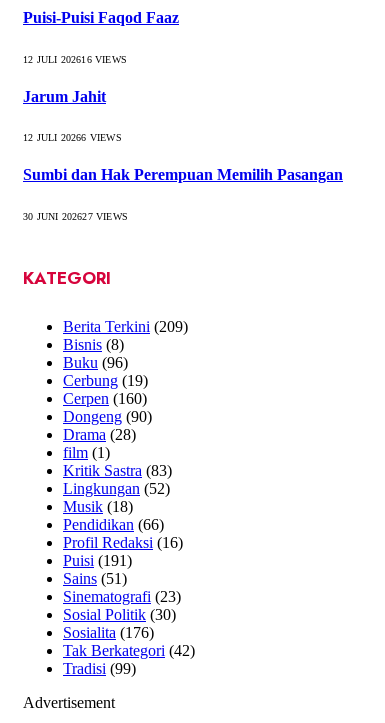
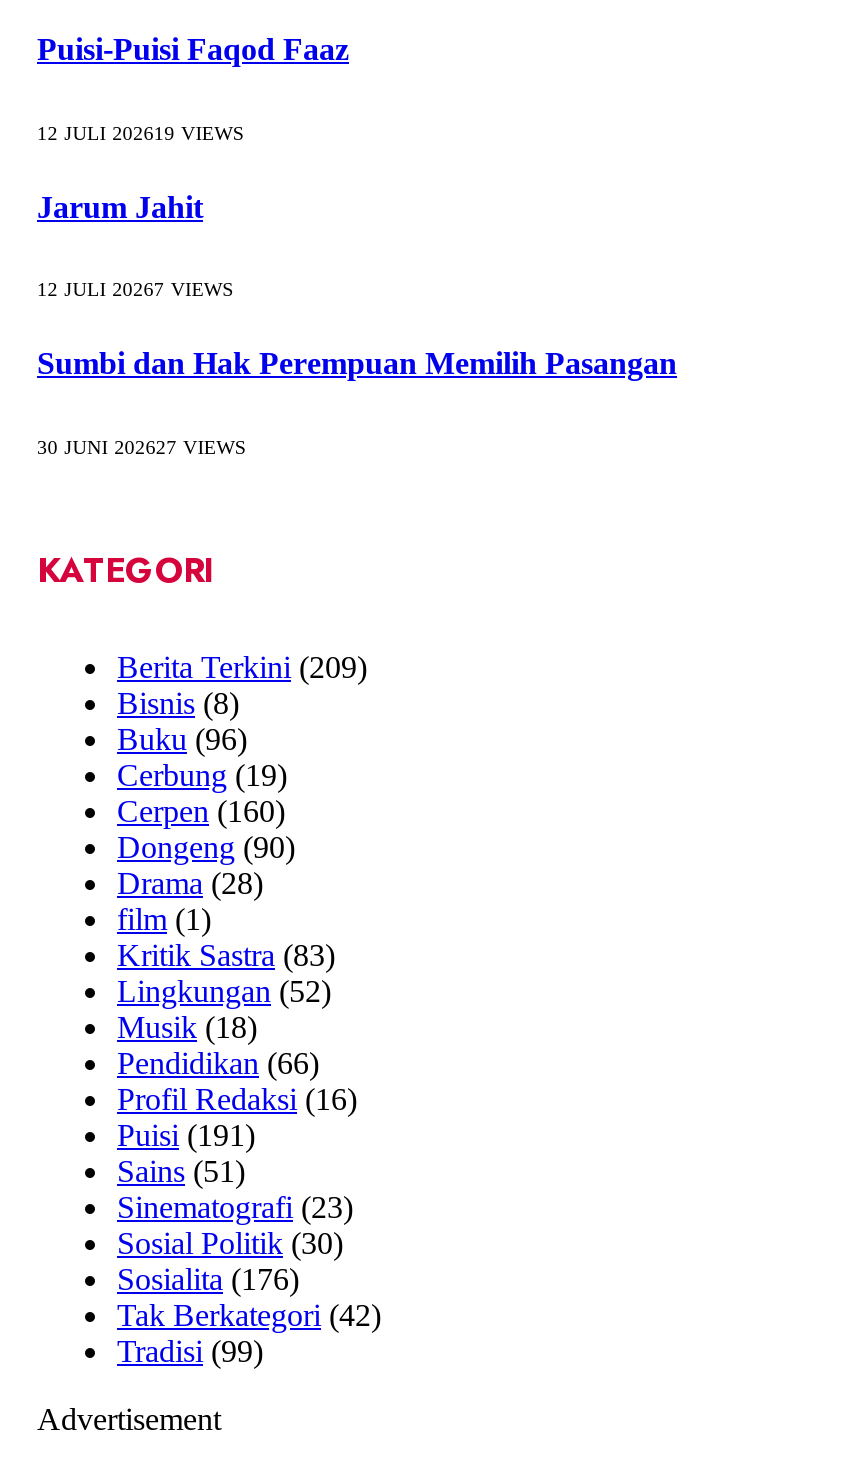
- 12 JULI 202616 VIEWS
+ 12 JULI 202619 VIEWS

- 12 JULI 20266 VIEWS
+ 12 JULI 20267 VIEWS
